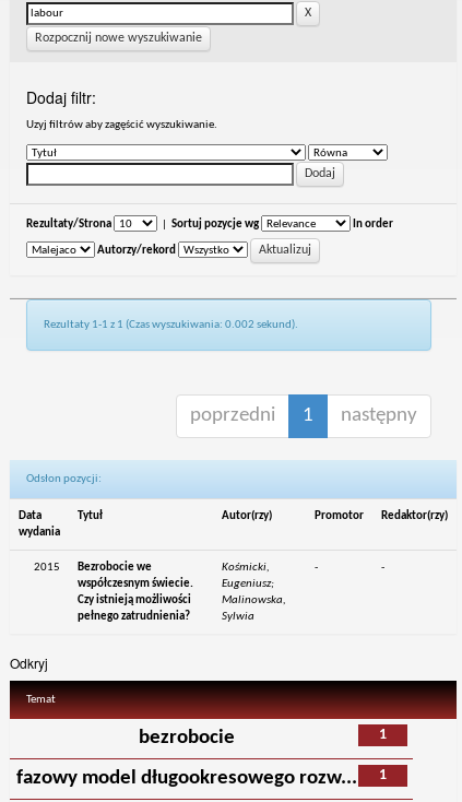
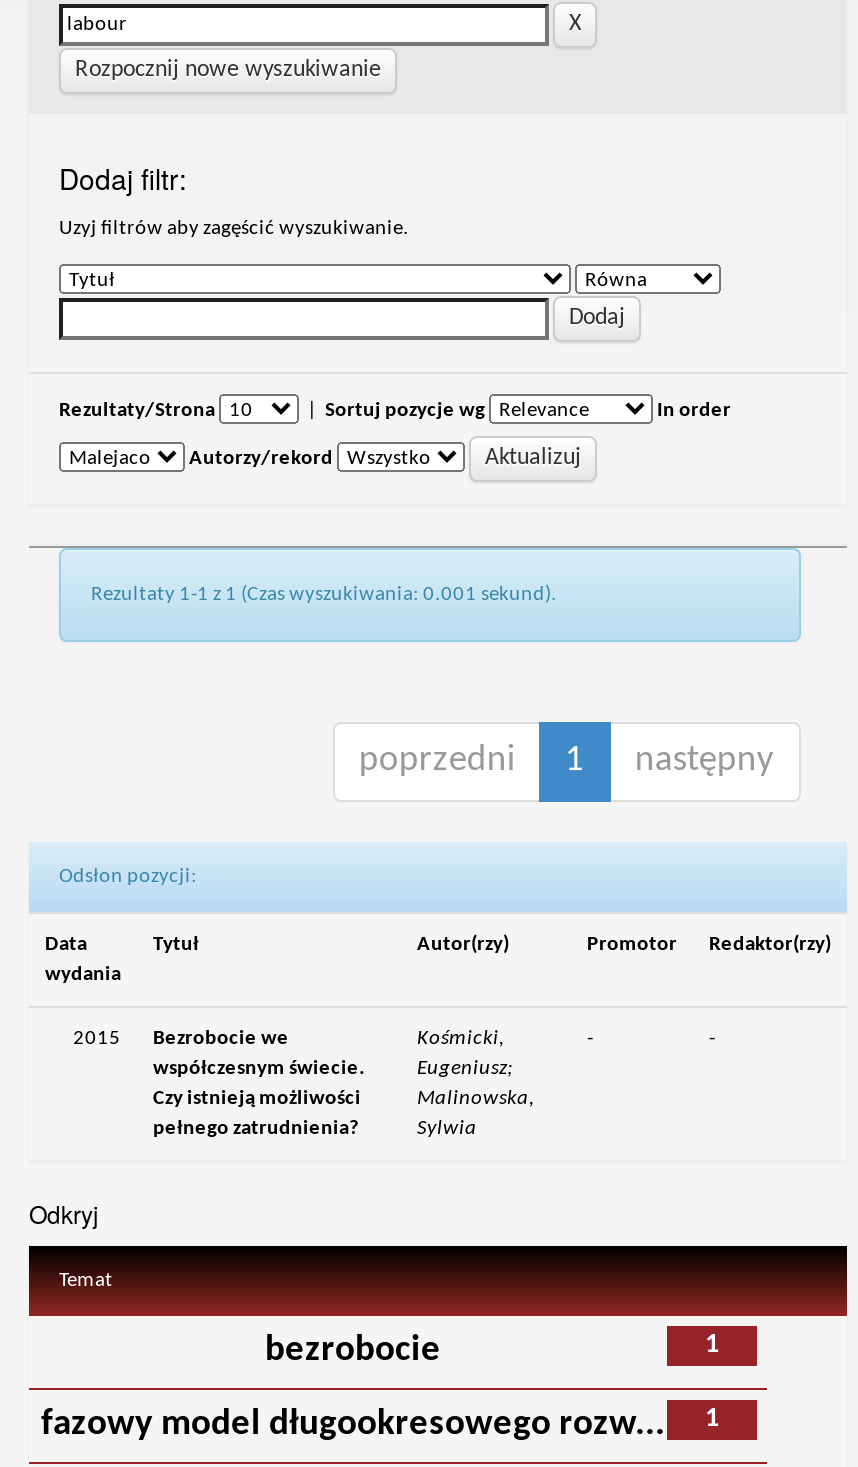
- Rezultaty 1-1 z 1 (Czas wyszukiwania: 0.002 sekund).
+ Rezultaty 1-1 z 1 (Czas wyszukiwania: 0.001 sekund).
